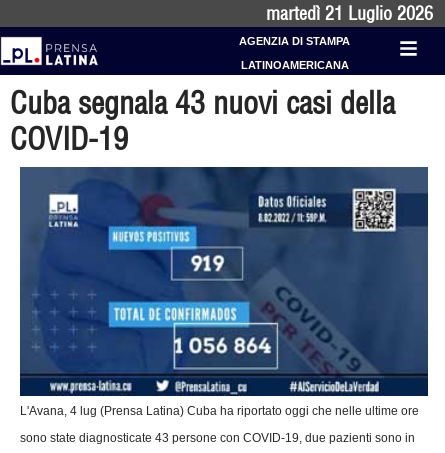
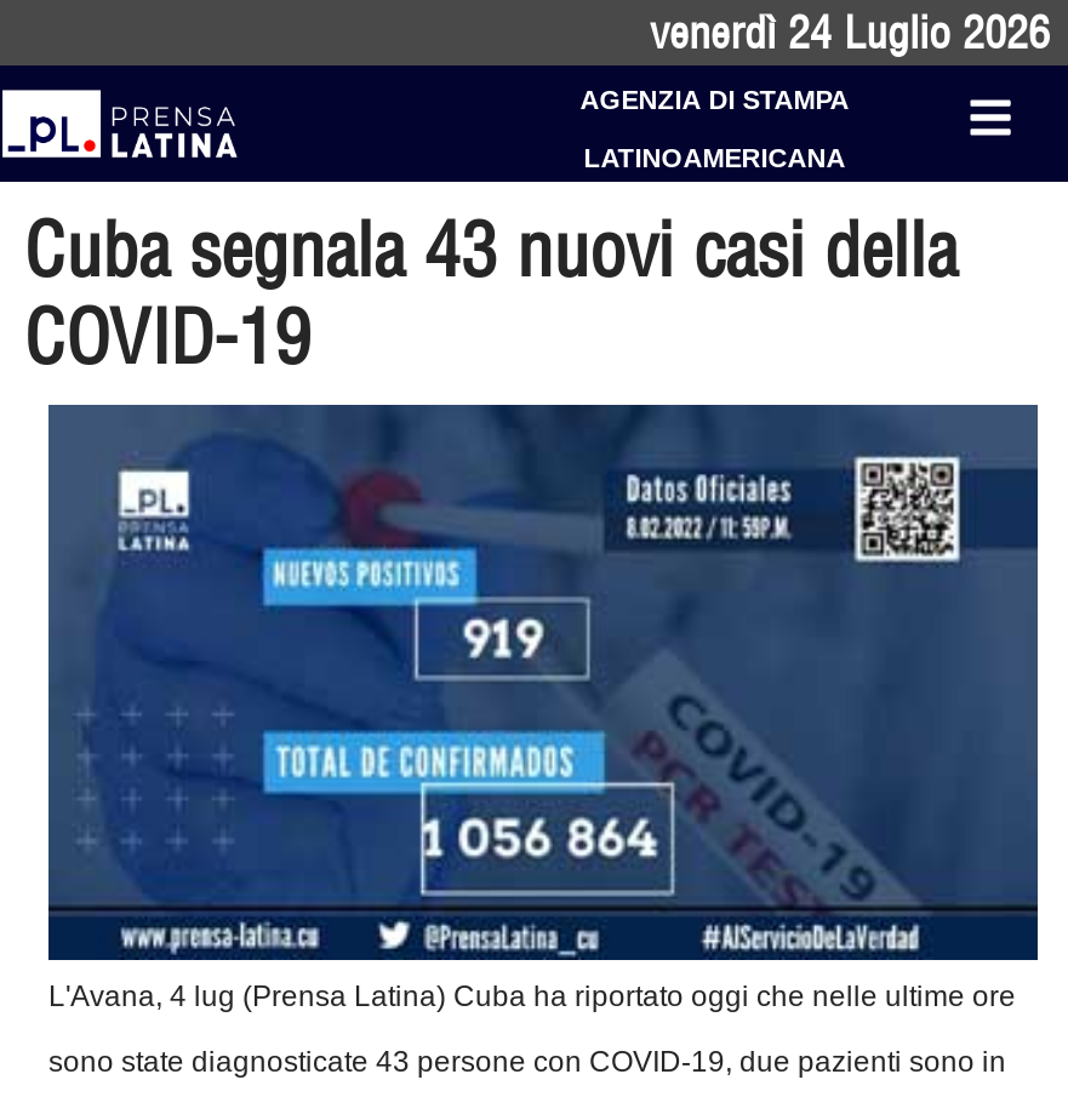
- martedì 21 Luglio 2026
+ venerdì 24 Luglio 2026
